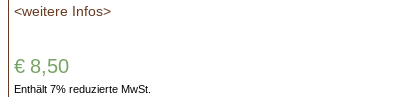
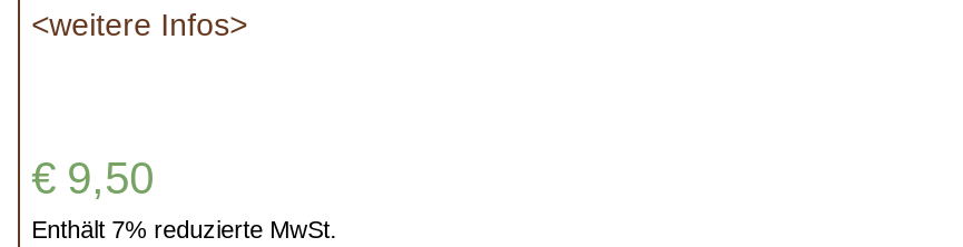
- € 8,50
+ € 9,50
